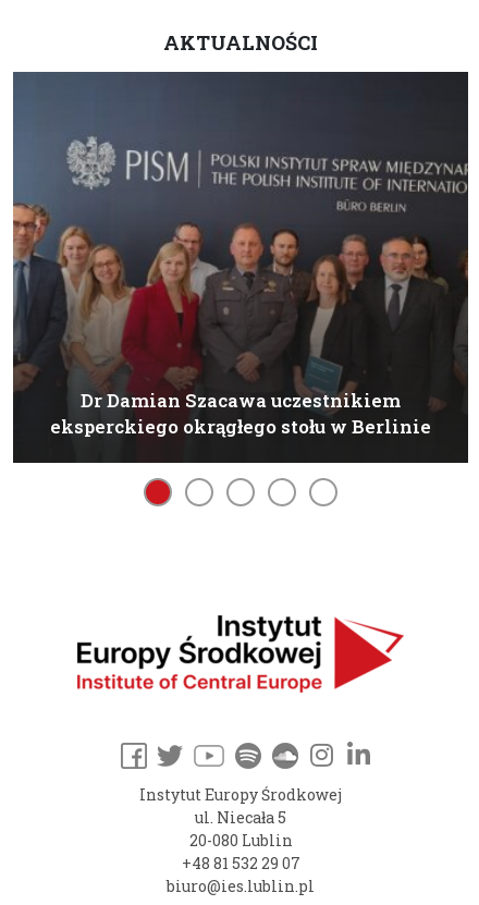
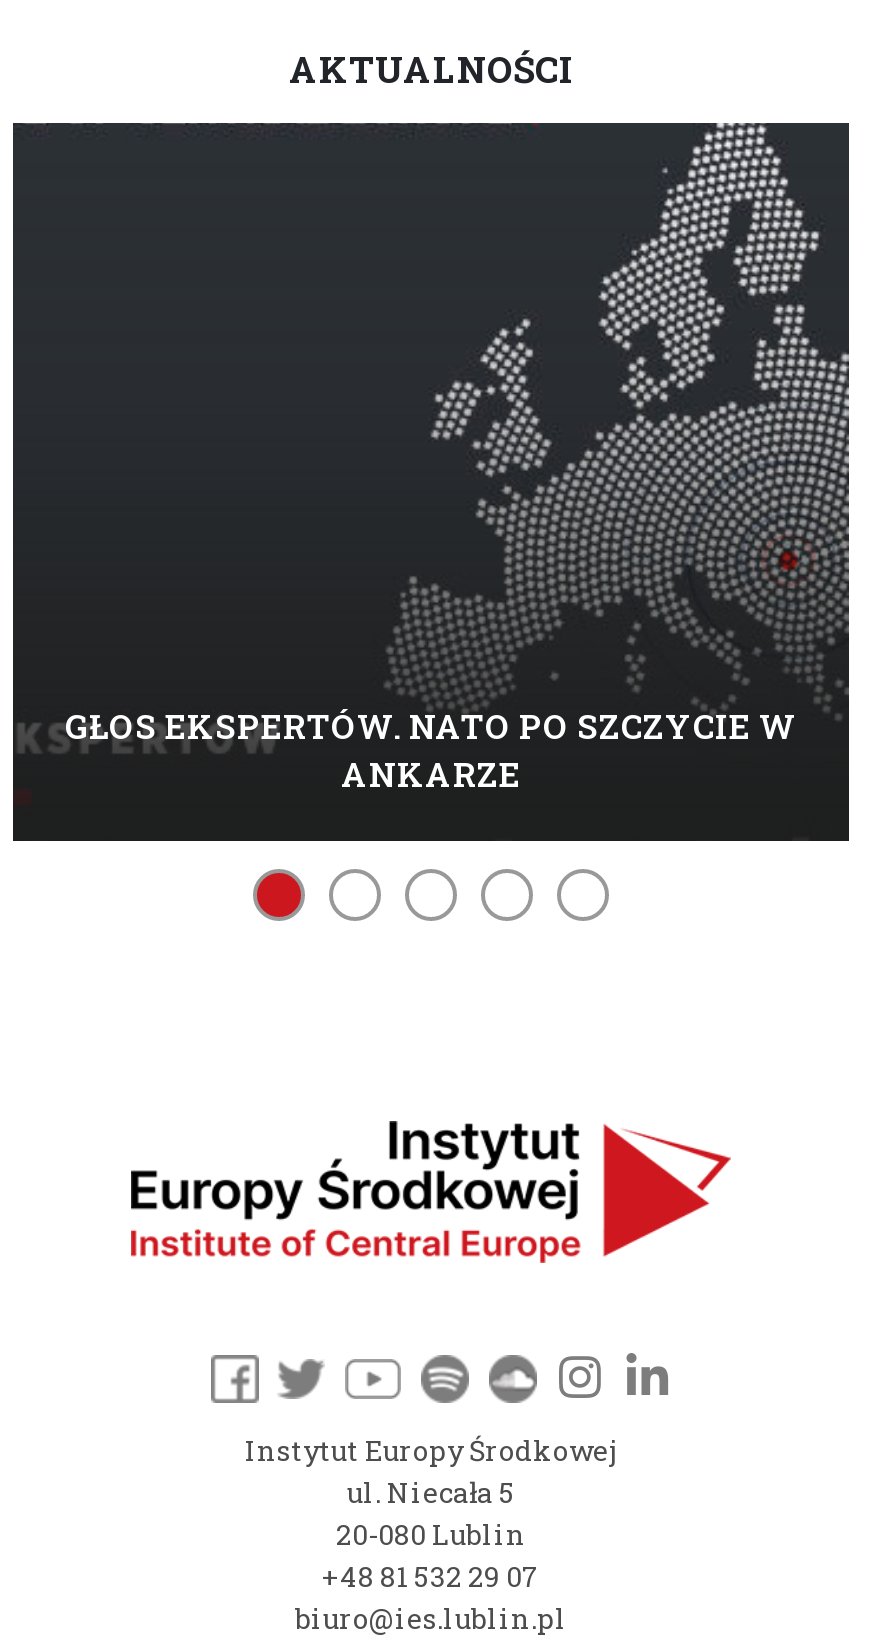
- [image]
- Dr Damian Szacawa uczestnikiem
- eksperckiego okrągłego stołu w Berlinie
+ [image]
+ GŁOS EKSPERTÓW. NATO PO SZCZYCIE W
+ ANKARZE
